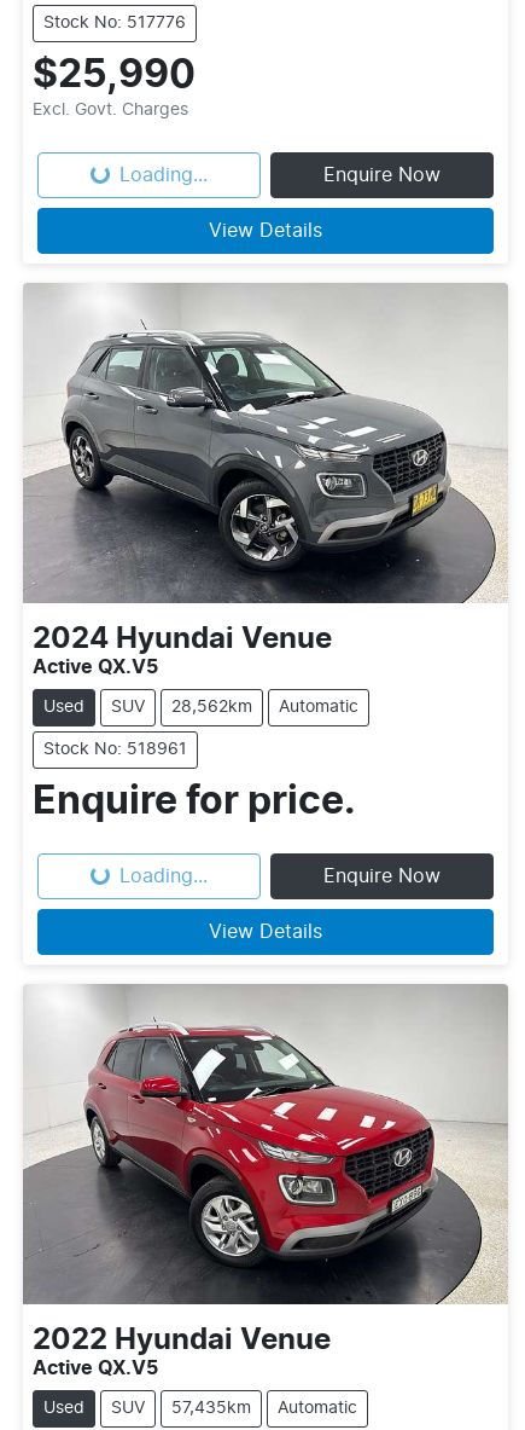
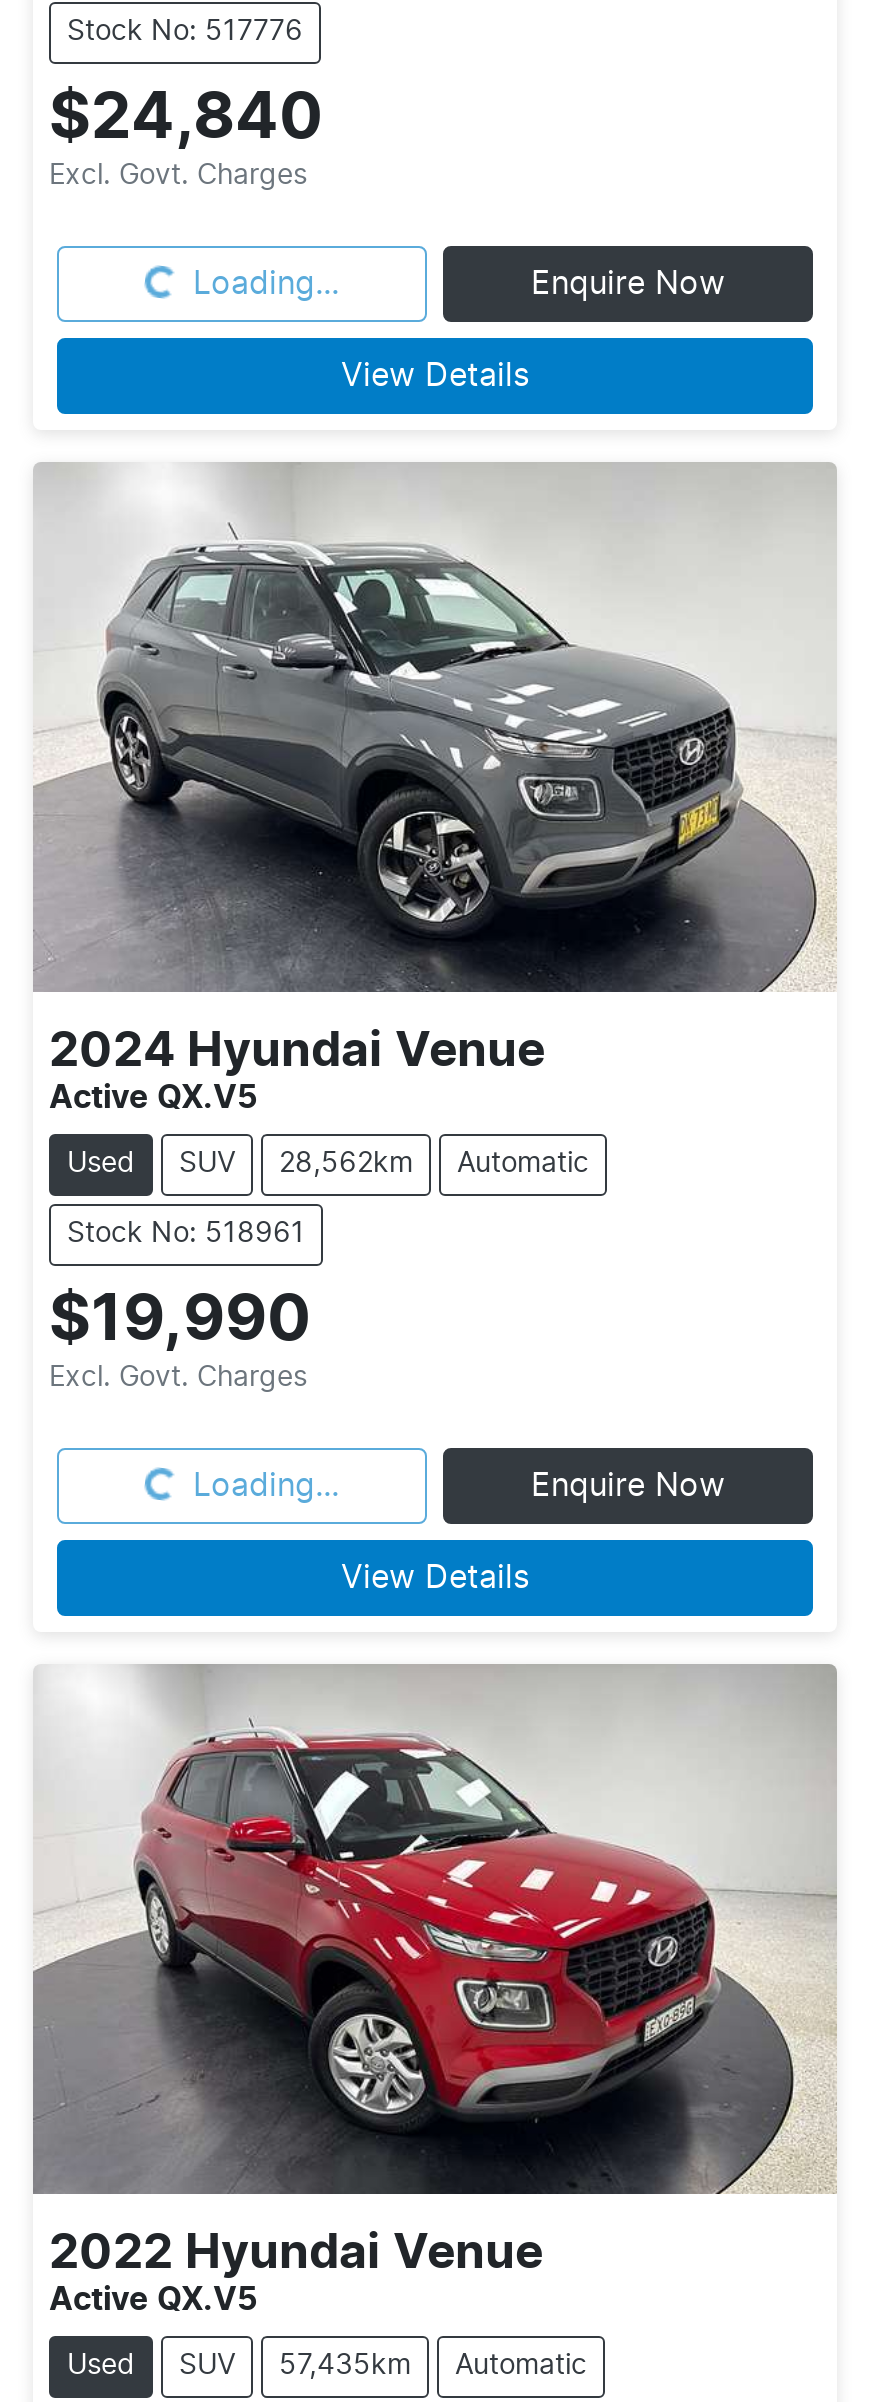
- $25,990
+ $24,840

- Enquire for price.
+ $19,990
+ Excl. Govt. Charges
